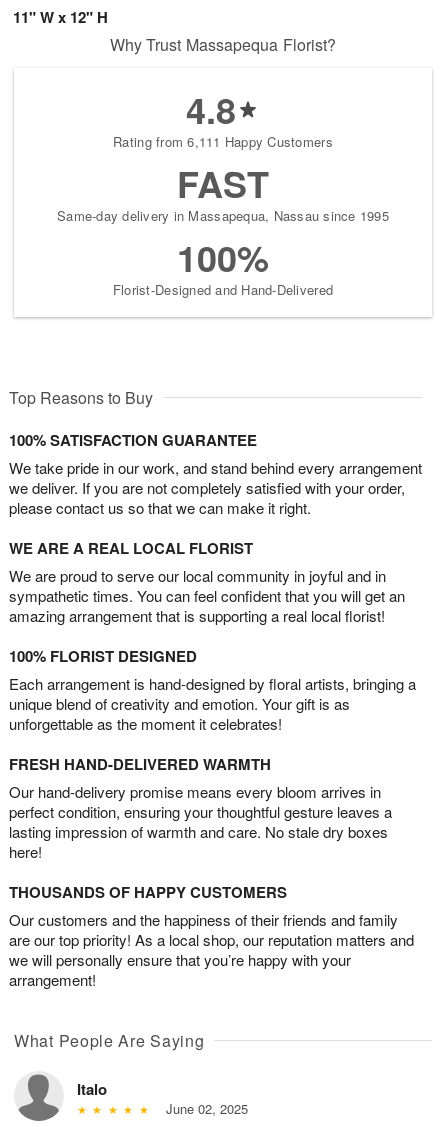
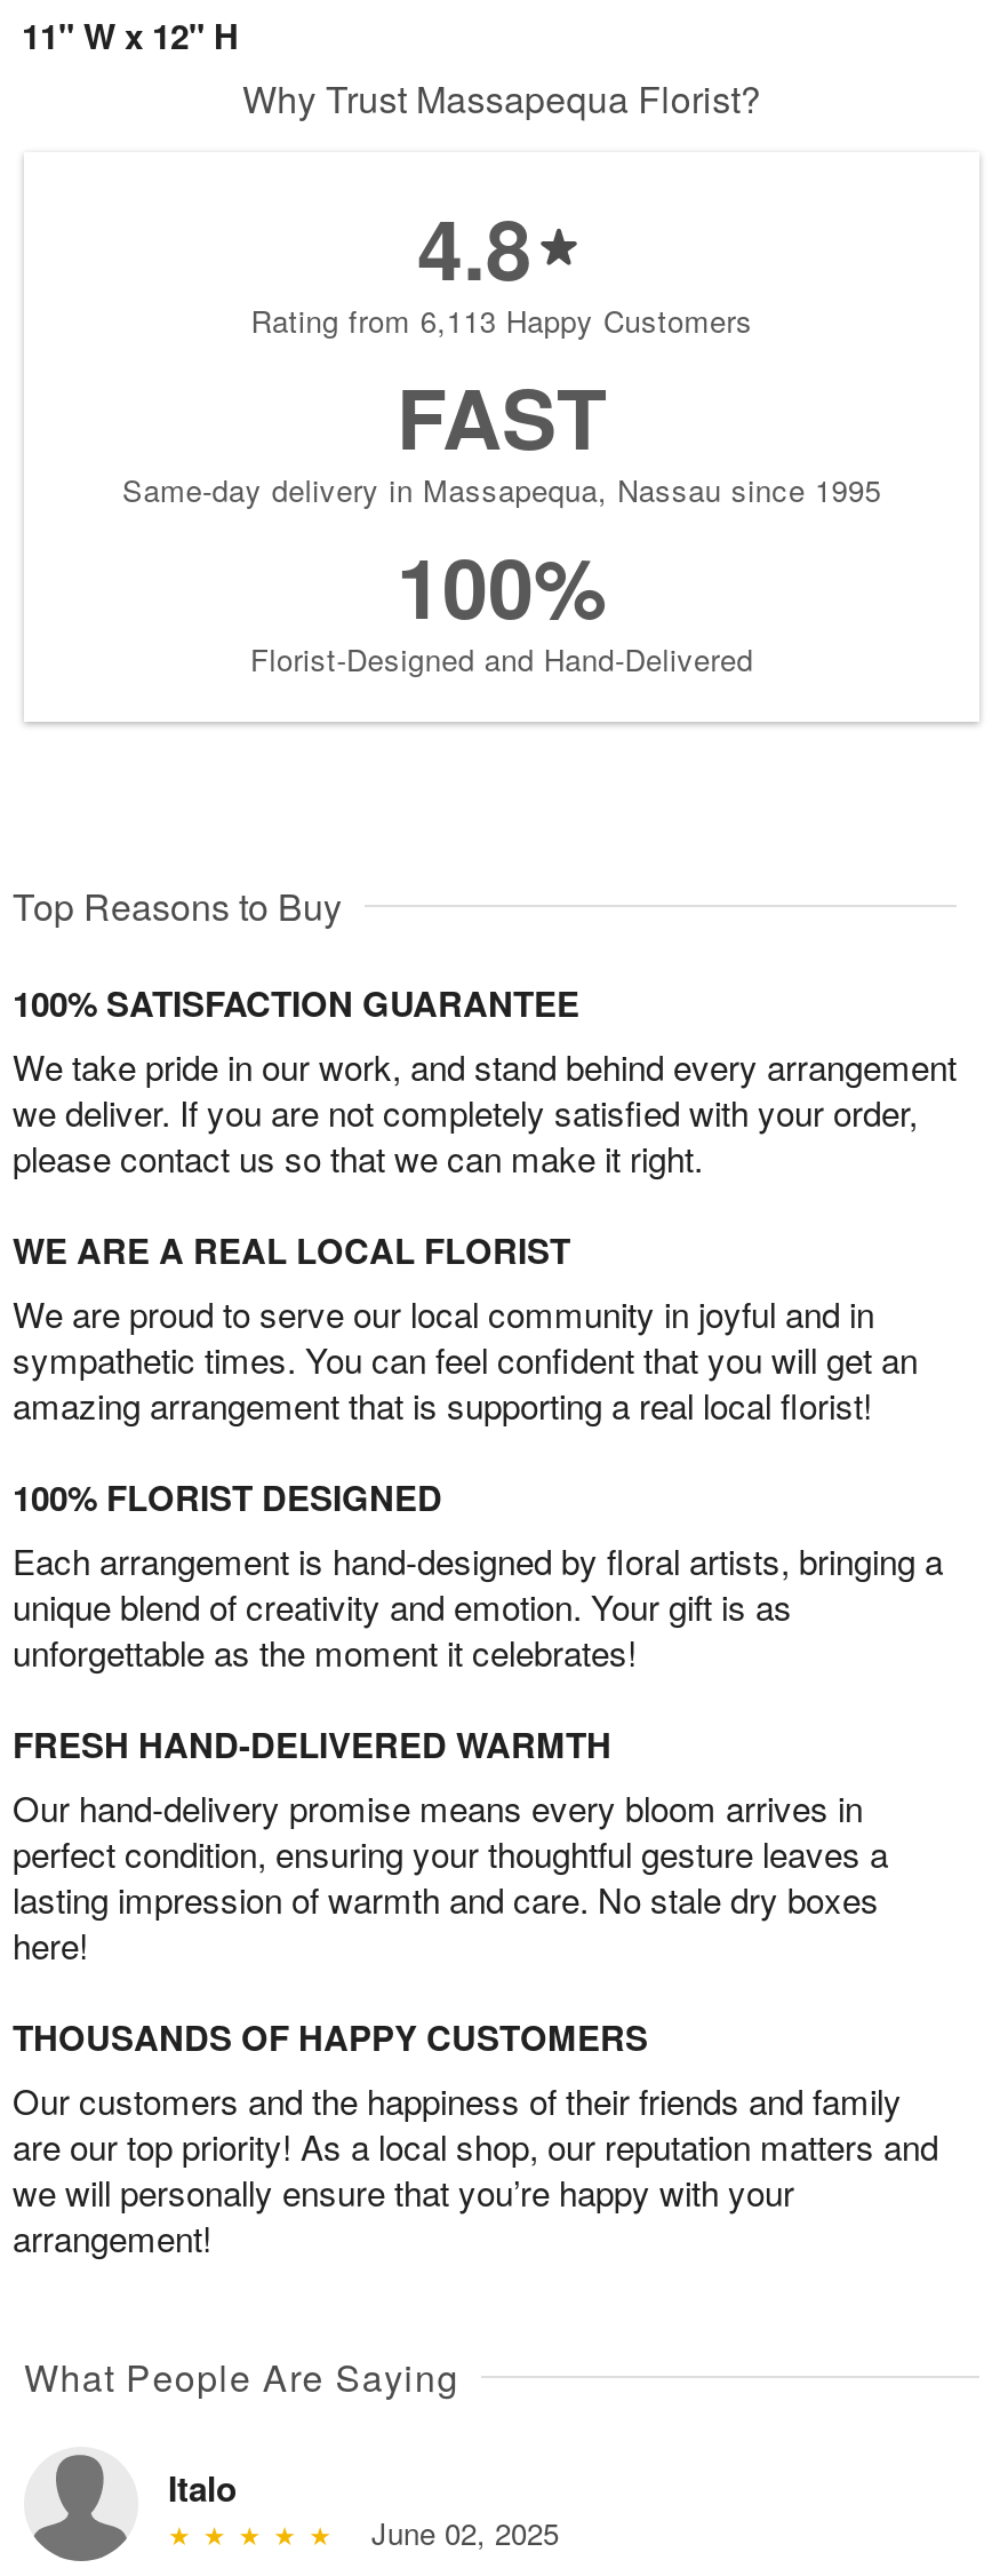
- Rating from 6,111 Happy Customers
+ Rating from 6,113 Happy Customers
